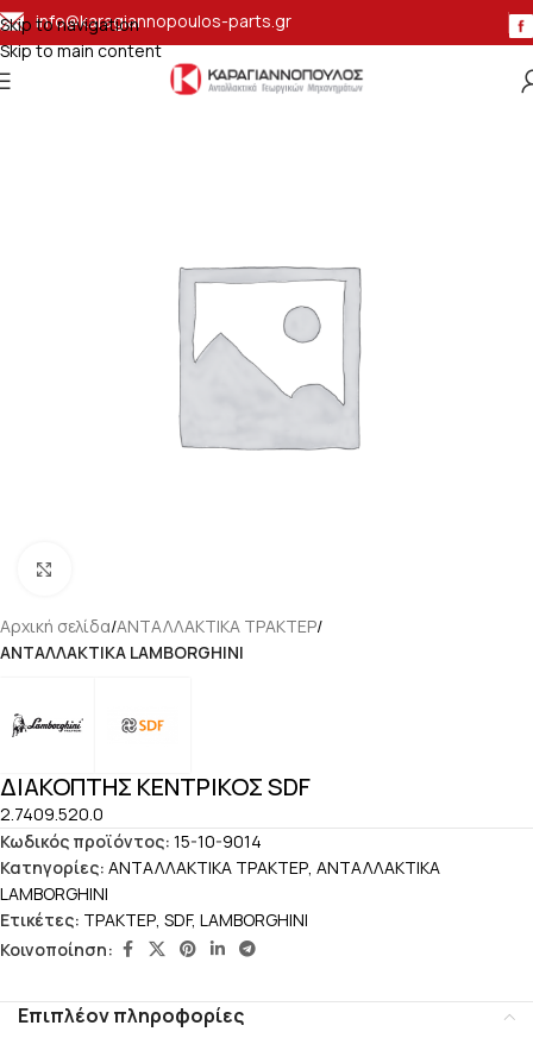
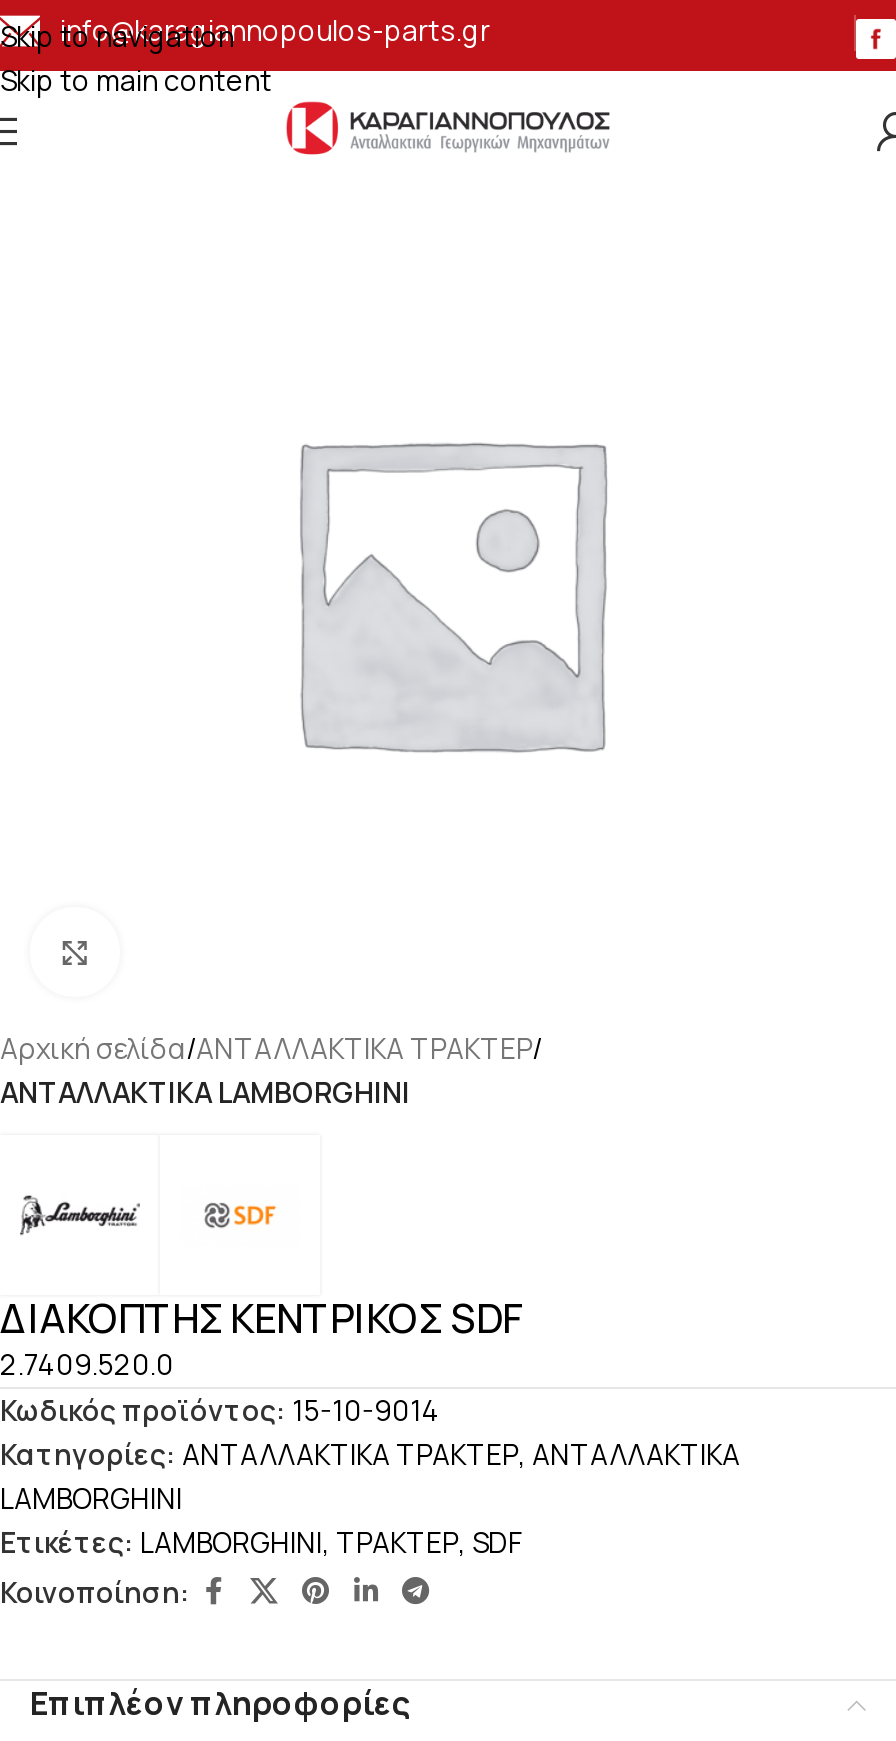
- Ετικέτες: ΤΡΑΚΤΕΡ, SDF, LAMBORGHINI
+ Ετικέτες: LAMBORGHINI, ΤΡΑΚΤΕΡ, SDF
